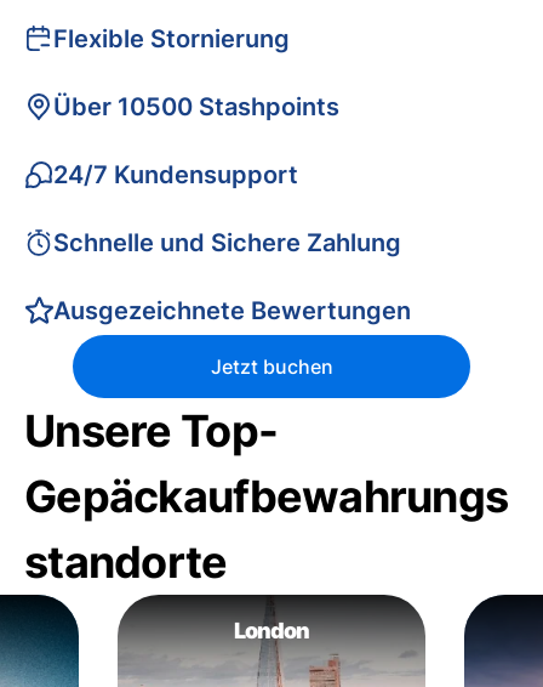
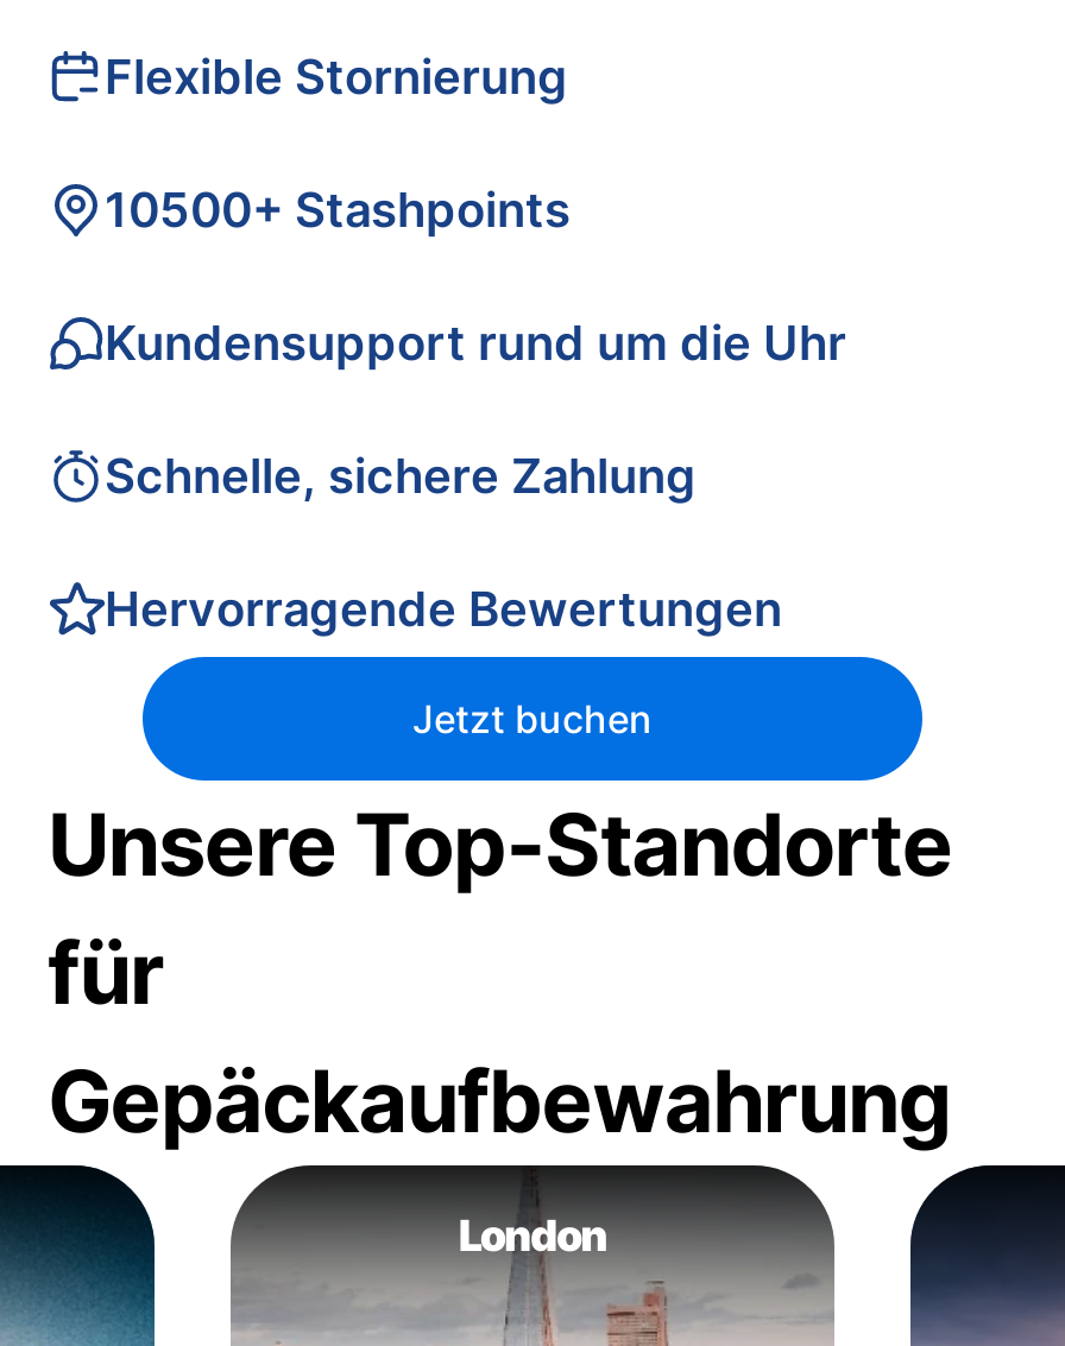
- Über 10500 Stashpoints
+ 10500+ Stashpoints

- 24/7 Kundensupport
+ Kundensupport rund um die Uhr

- Schnelle und Sichere Zahlung
+ Schnelle, sichere Zahlung

- Ausgezeichnete Bewertungen
+ Hervorragende Bewertungen

- Unsere Top-
- Gepäckaufbewahrungs
- standorte
+ Unsere Top-Standorte
+ für
+ Gepäckaufbewahrung
